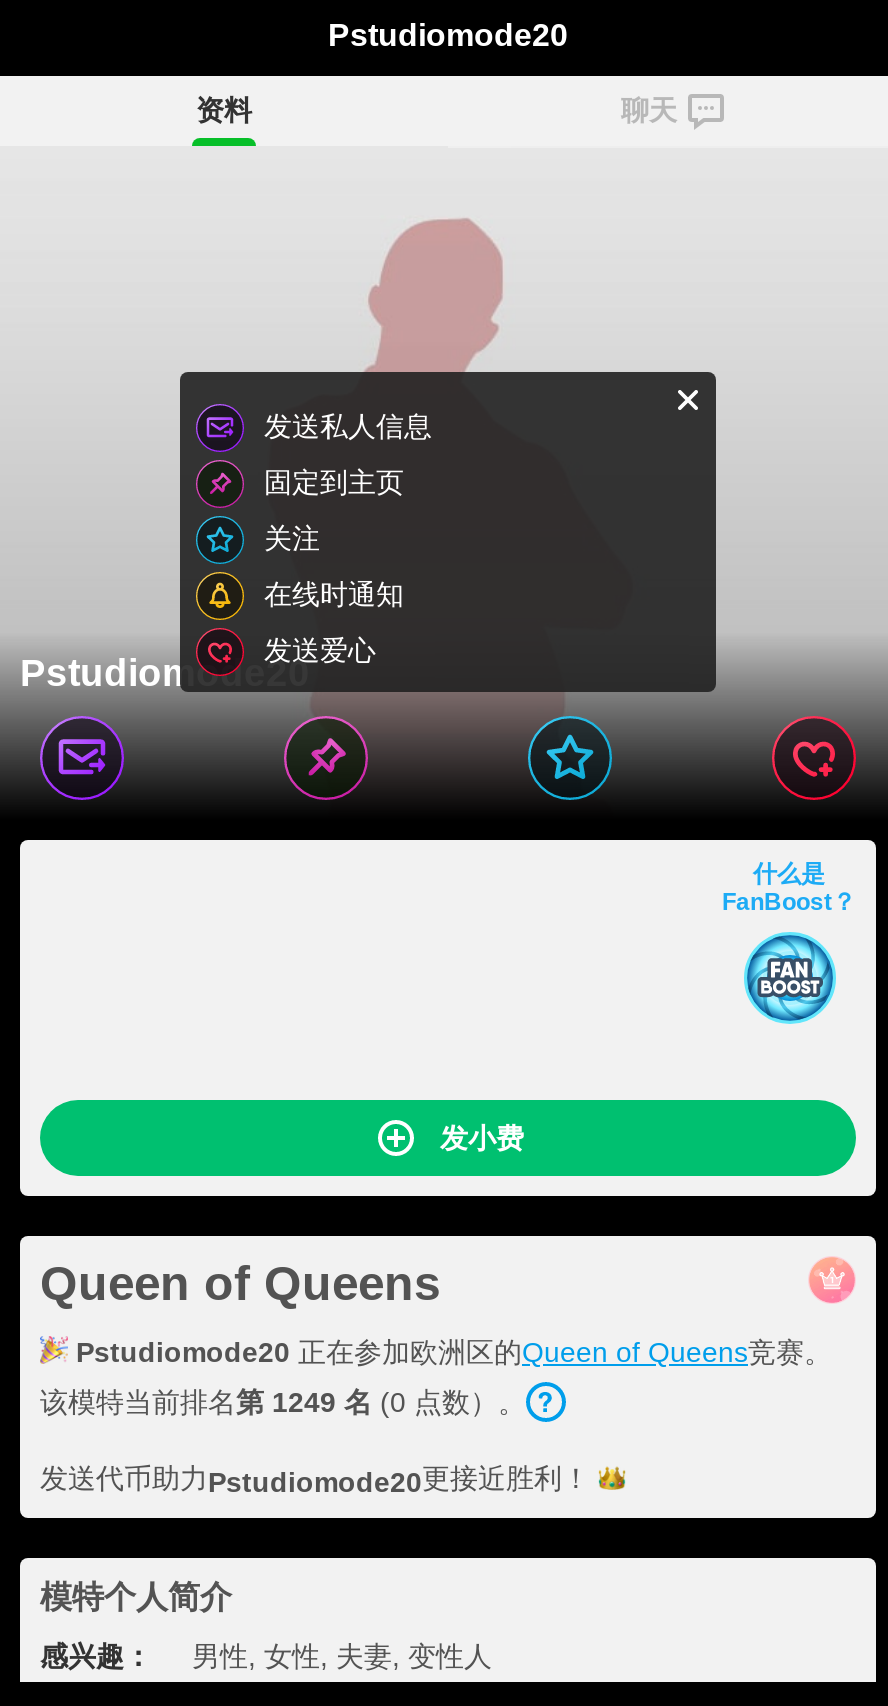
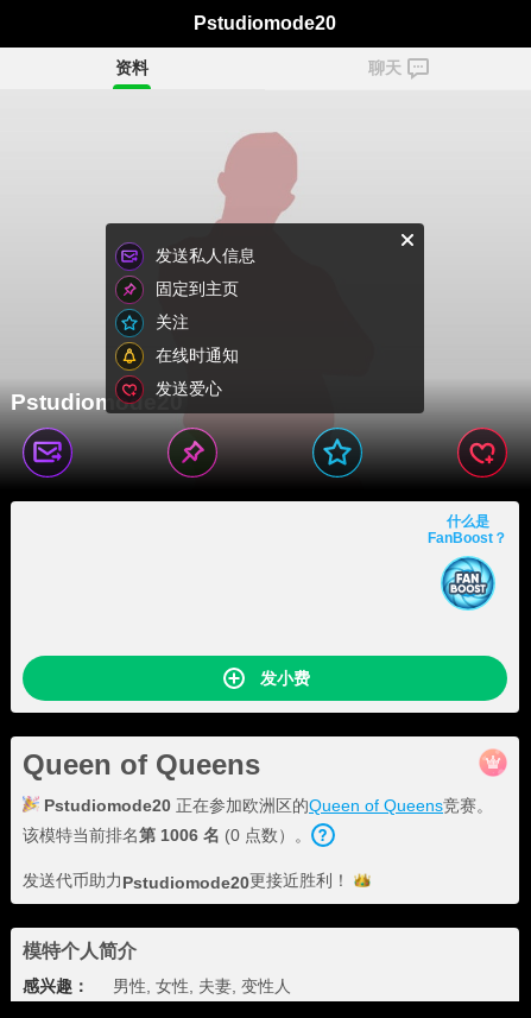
- 该模特当前排名第1249名(0 点数）。
+ 该模特当前排名第1006名(0 点数）。
